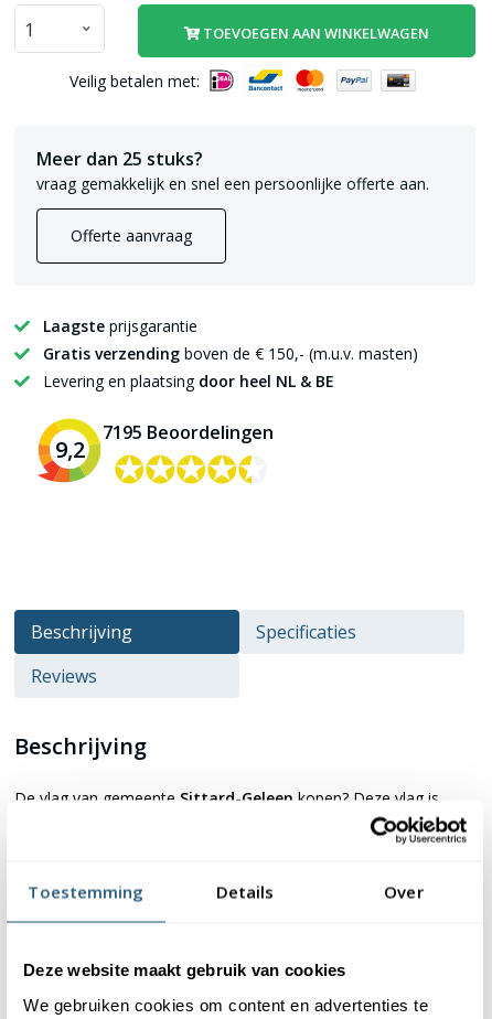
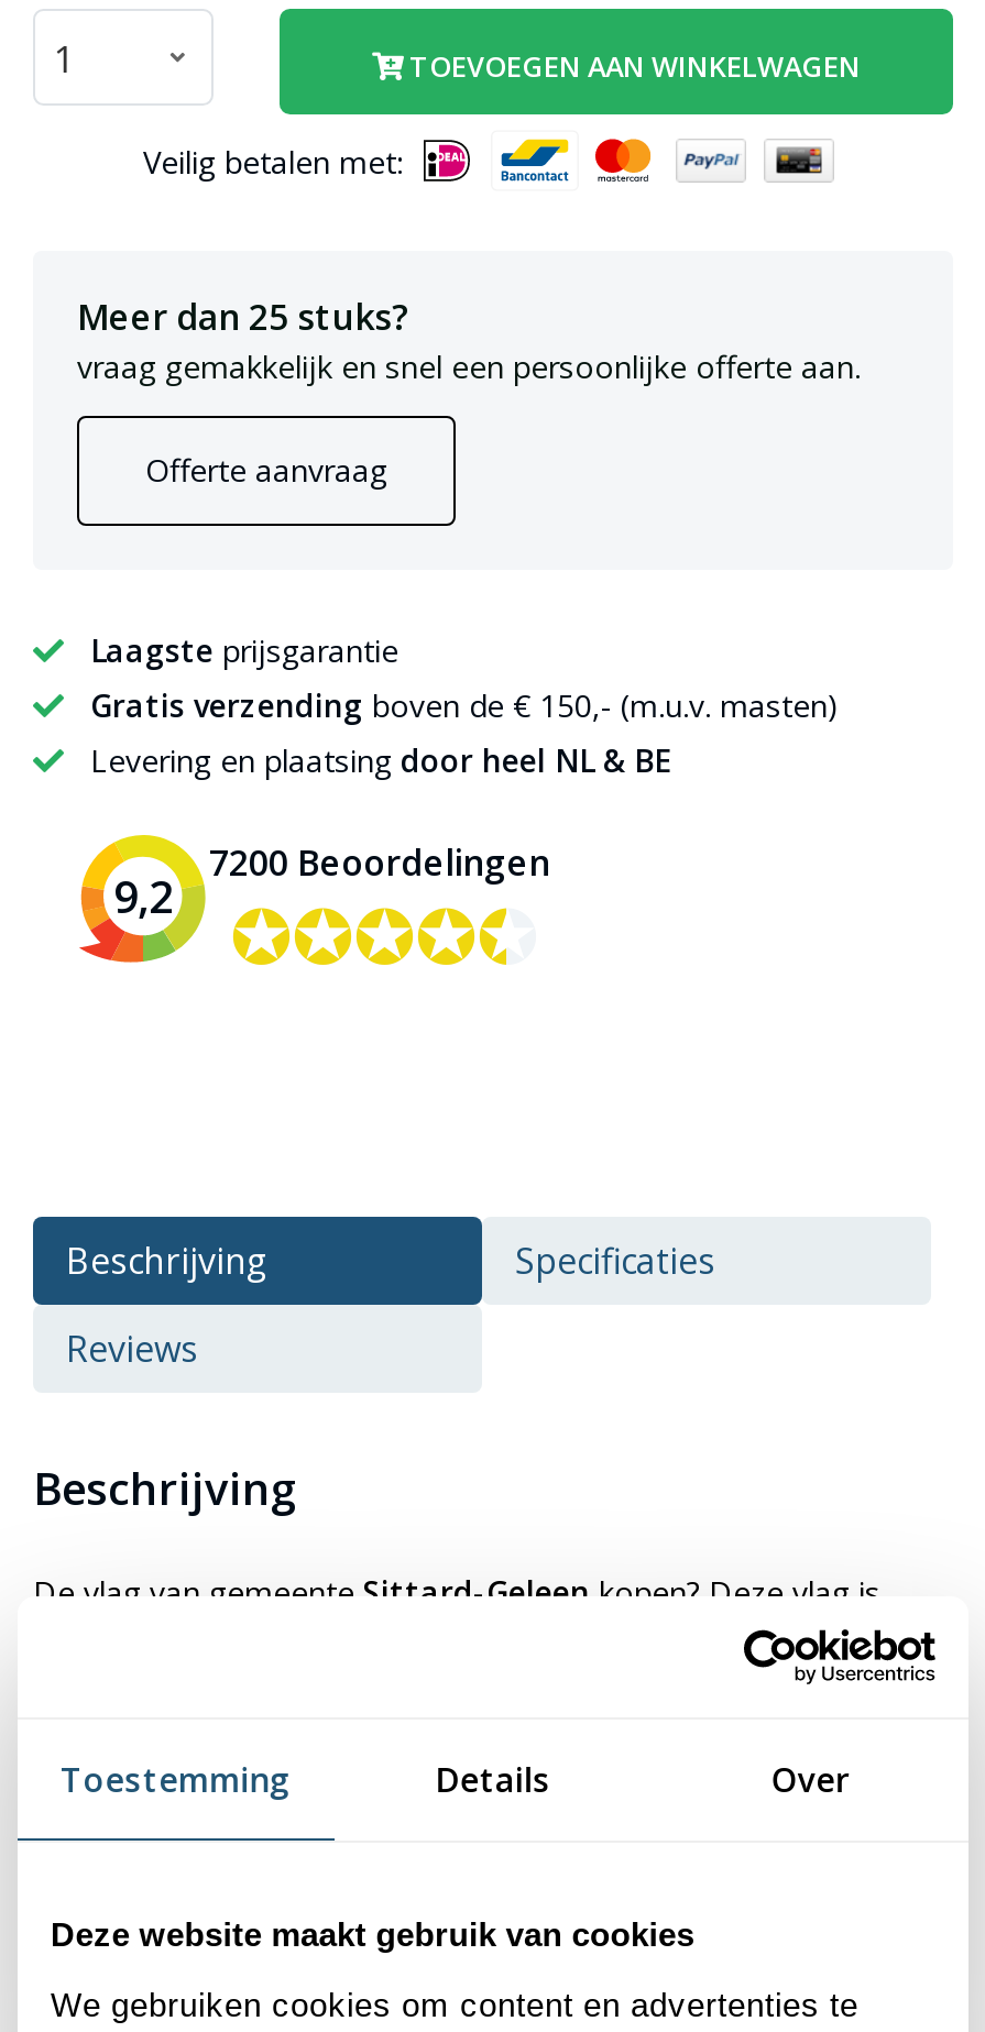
- 7195 Beoordelingen
+ 7200 Beoordelingen
